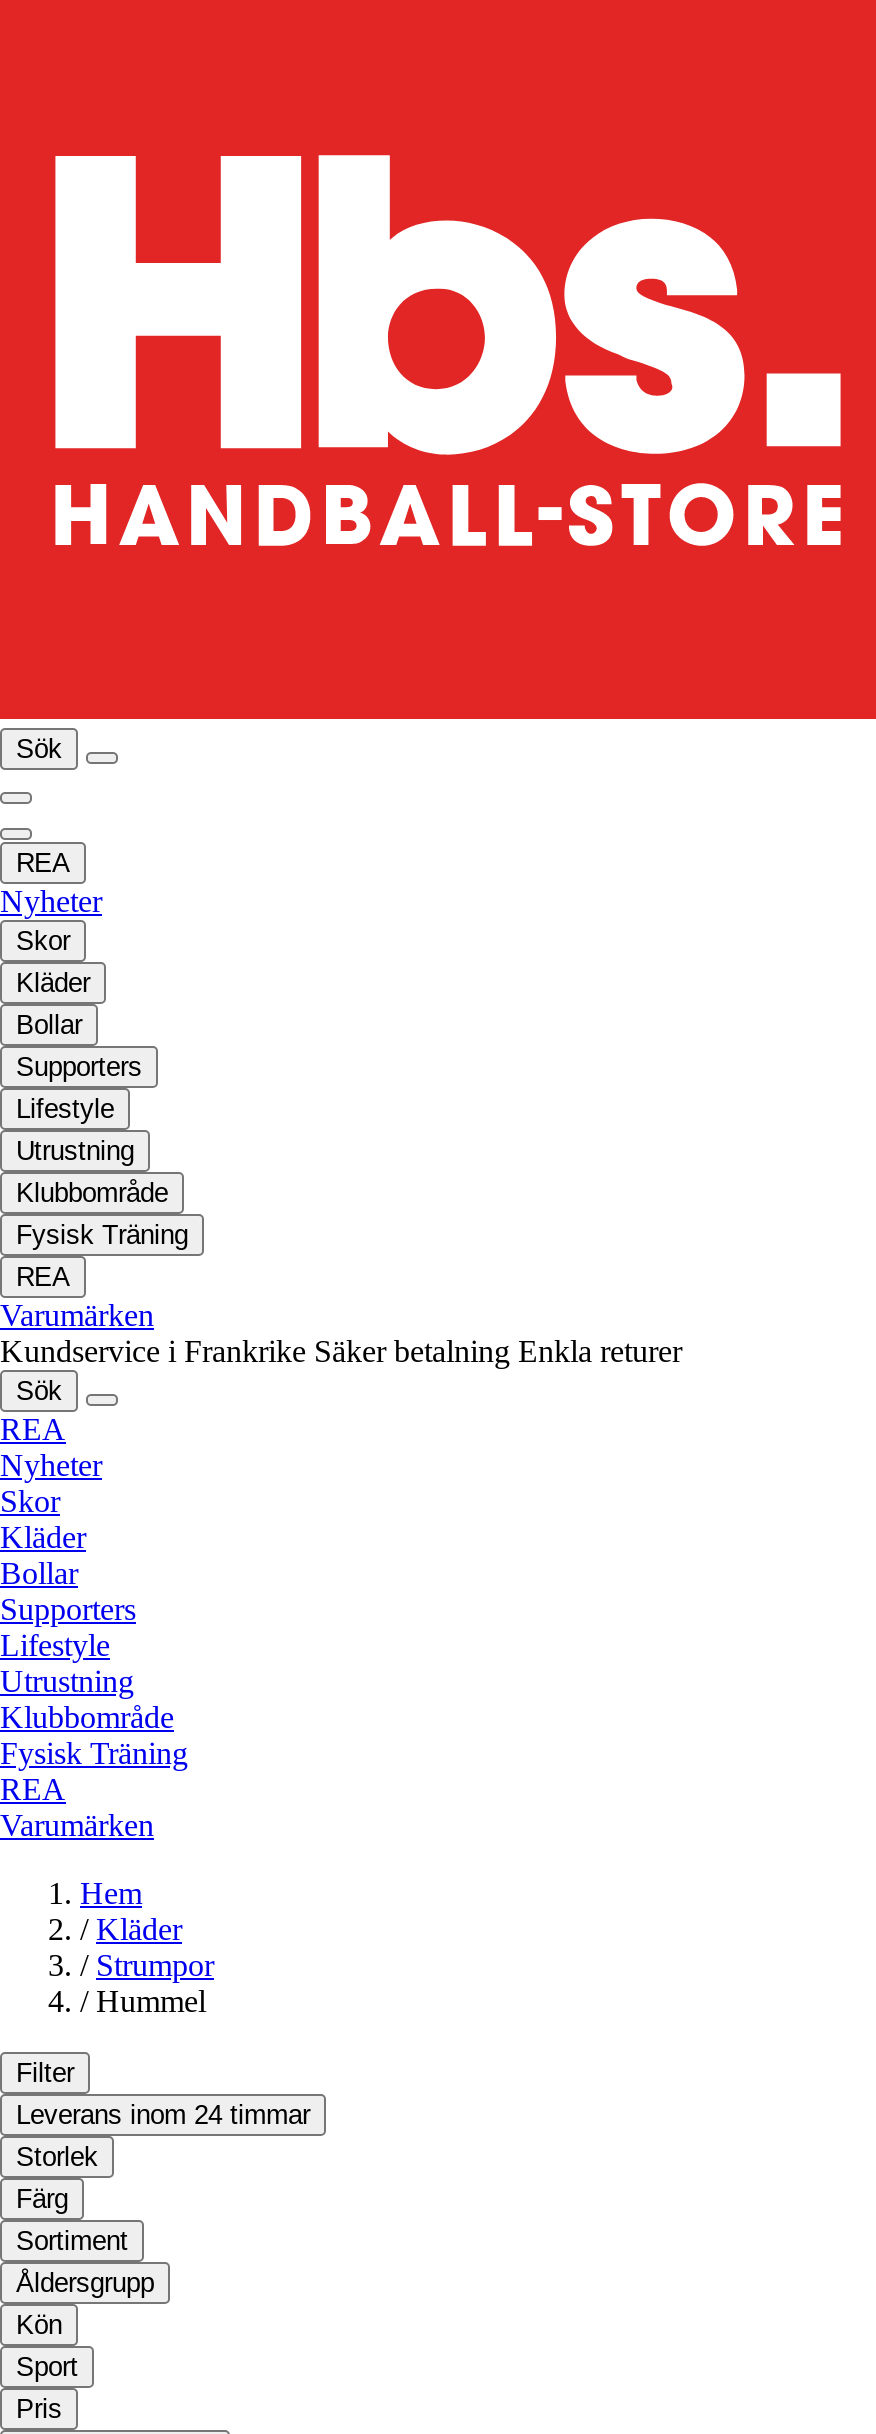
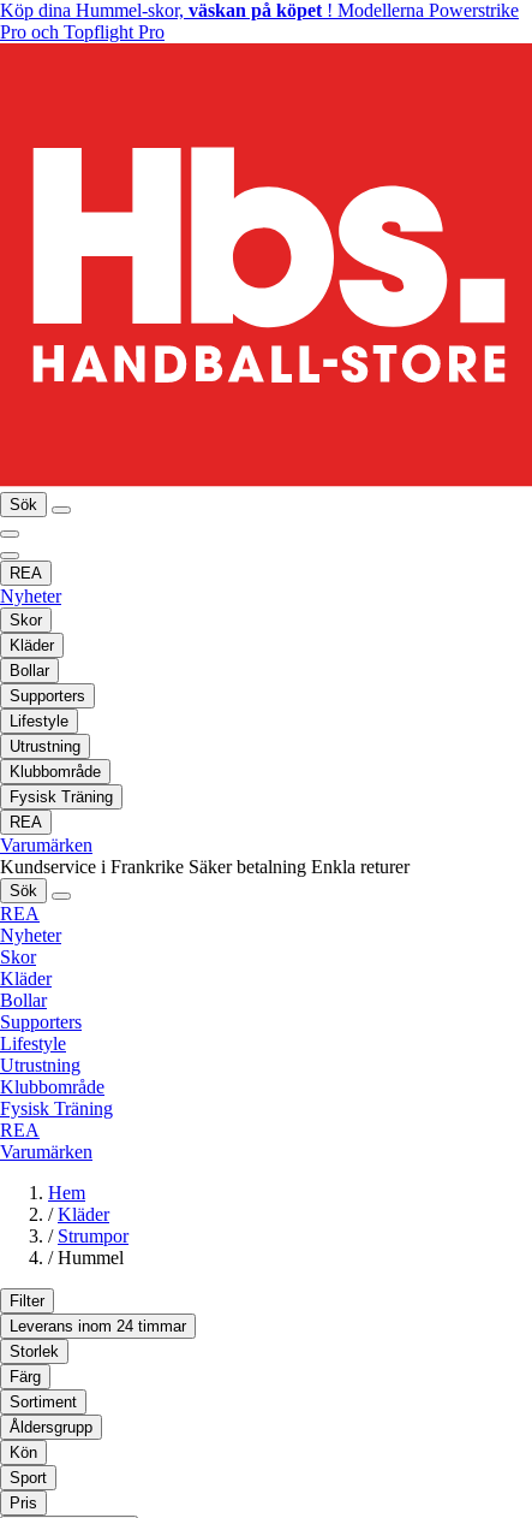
+ Köp dina Hummel-skor, väskan på köpet! Modellerna Powerstrike
+ Pro och Topflight Pro
